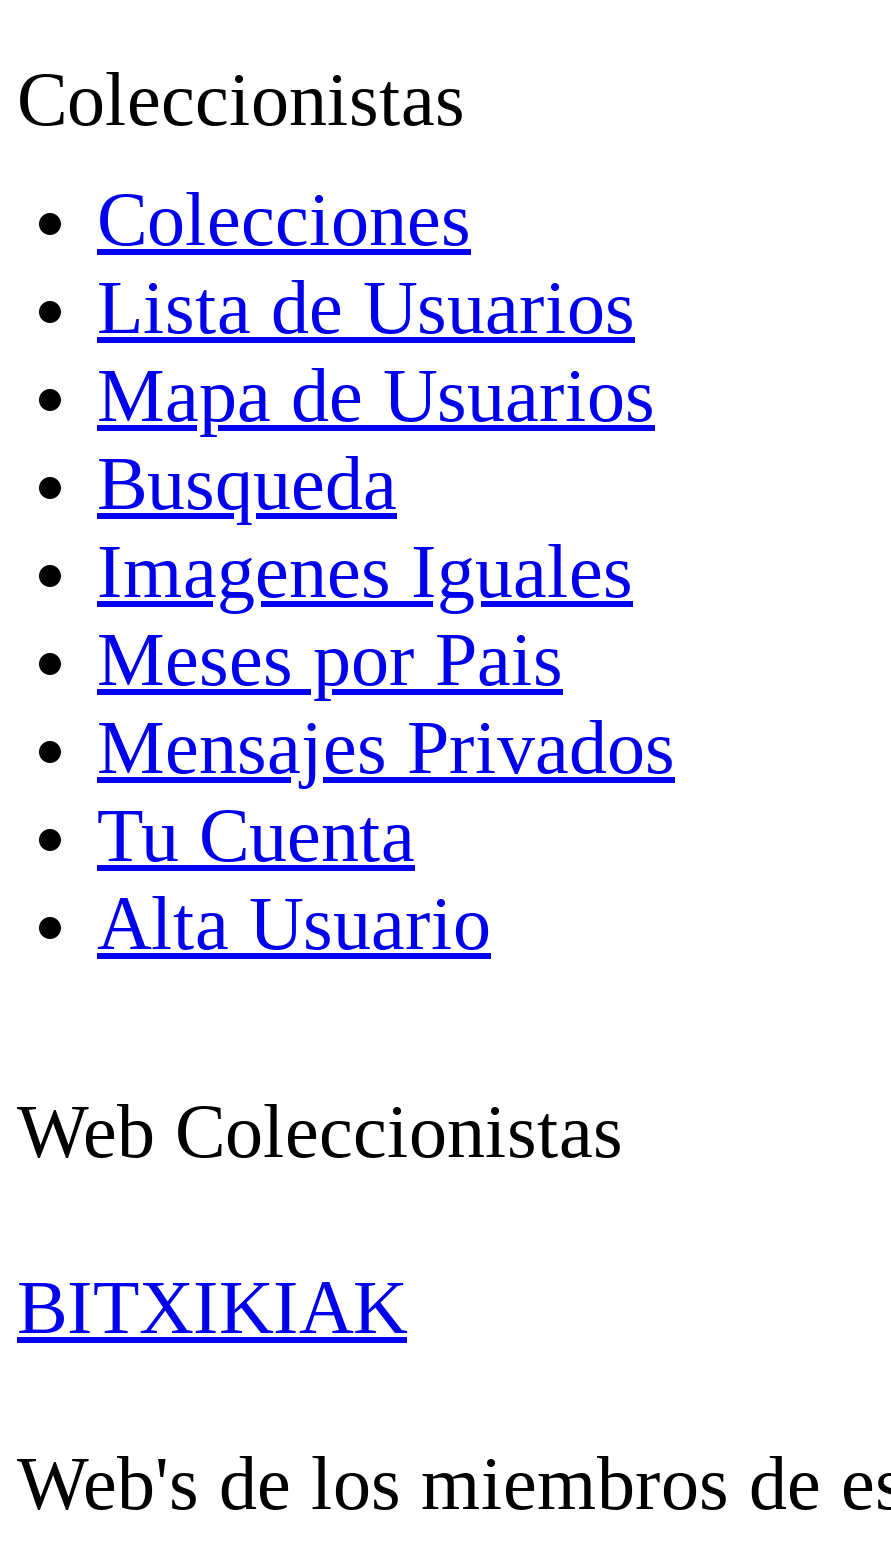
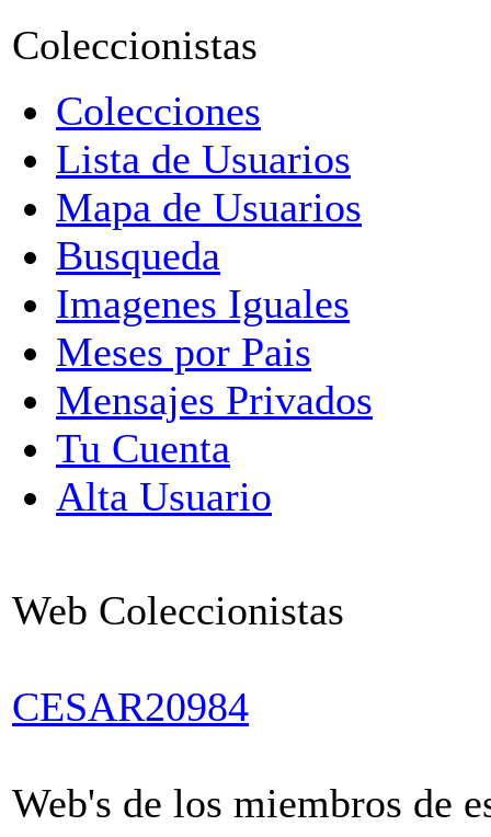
- BITXIKIAK
+ CESAR20984
